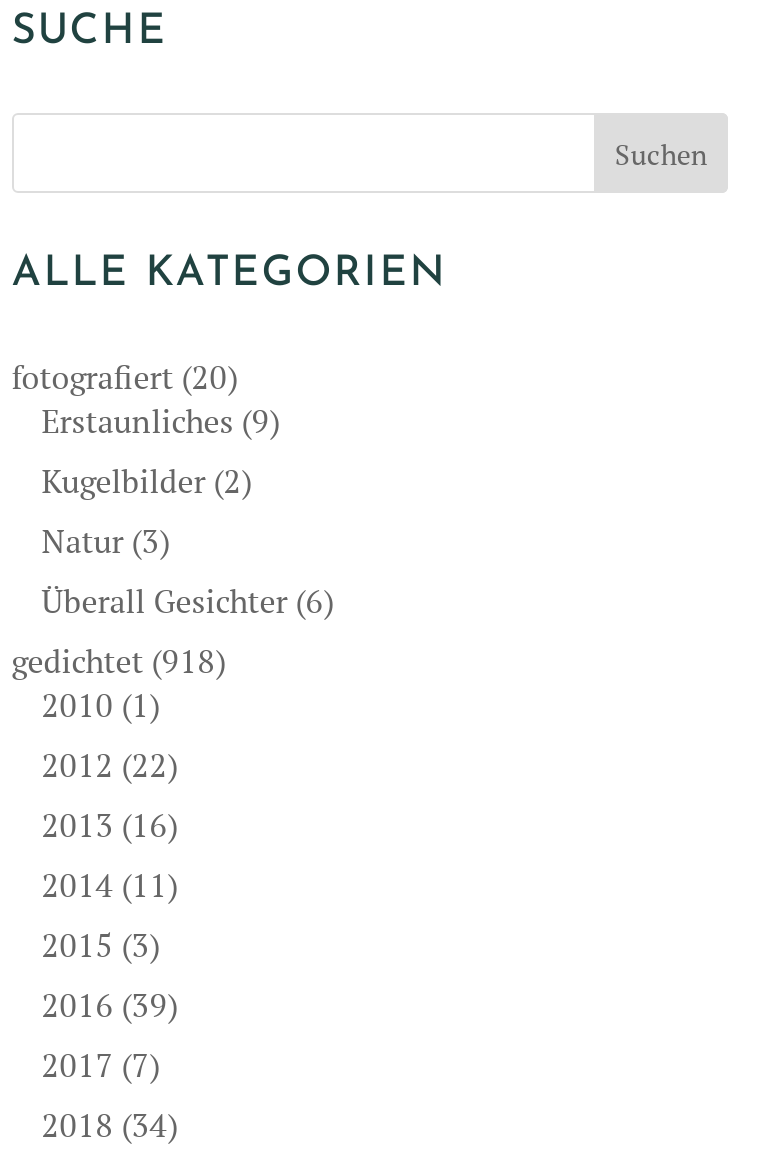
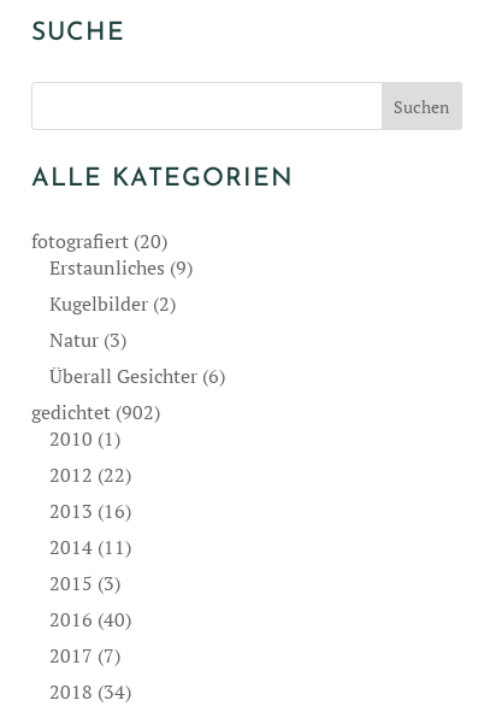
- gedichtet (918)
+ gedichtet (902)

- 2016 (39)
+ 2016 (40)
